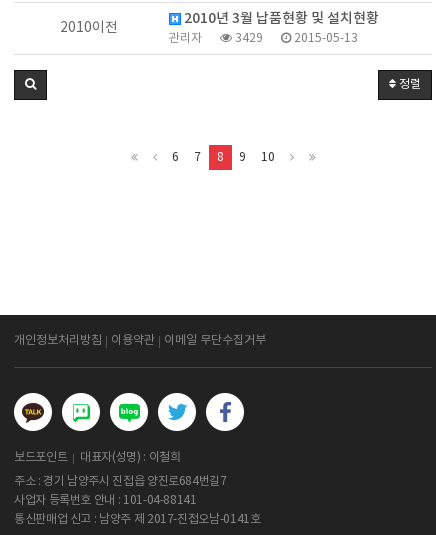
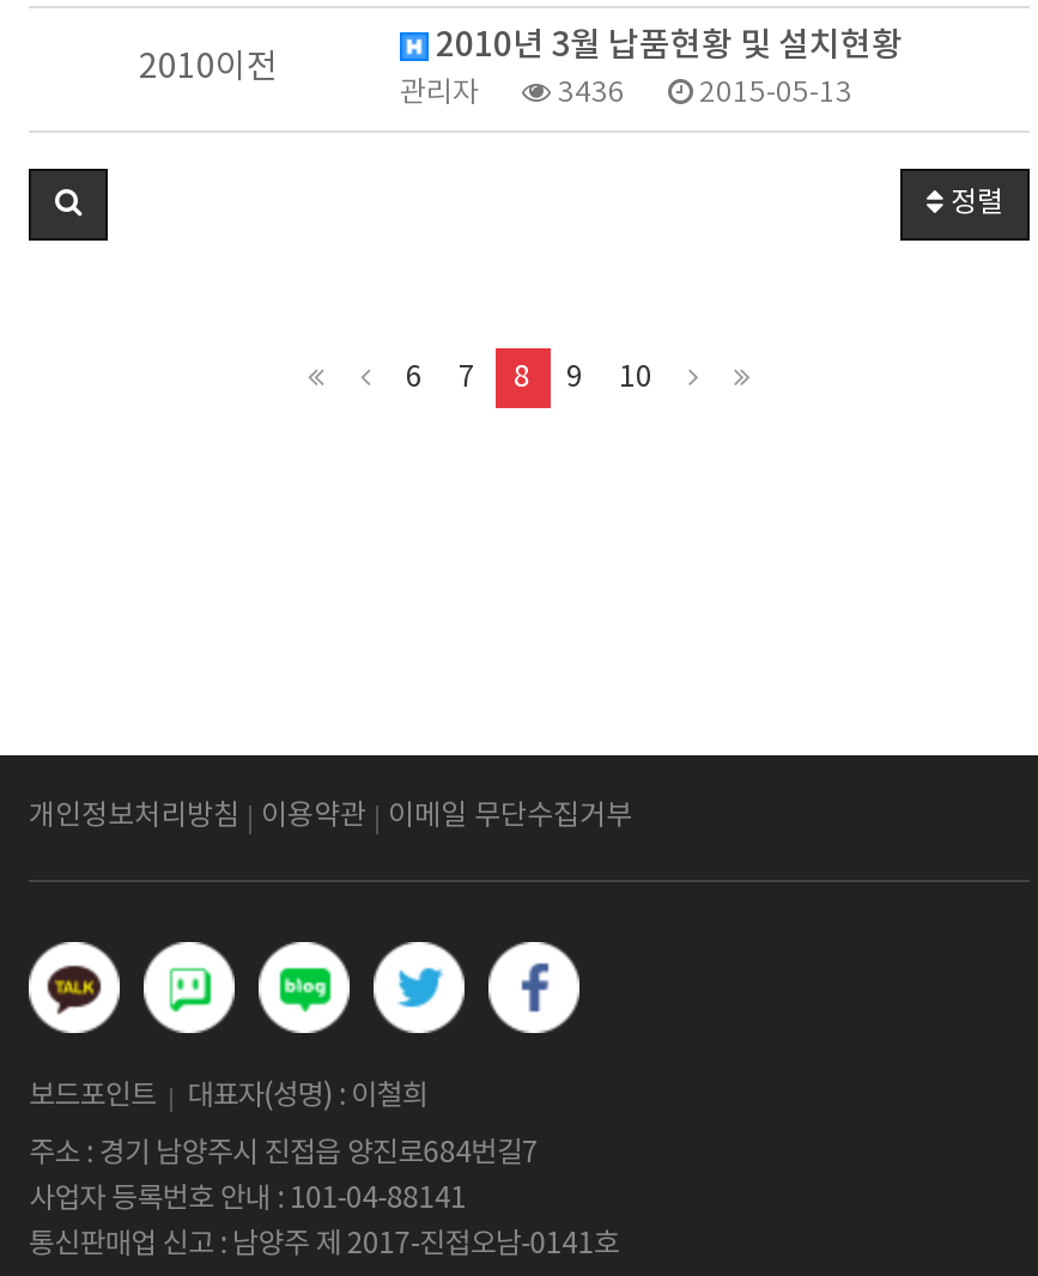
- 3429
+ 3436
